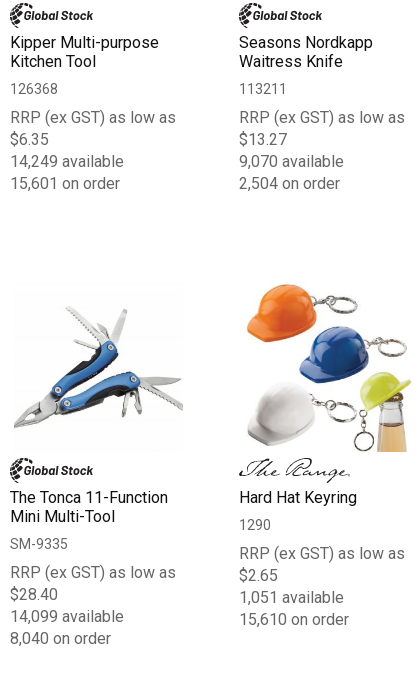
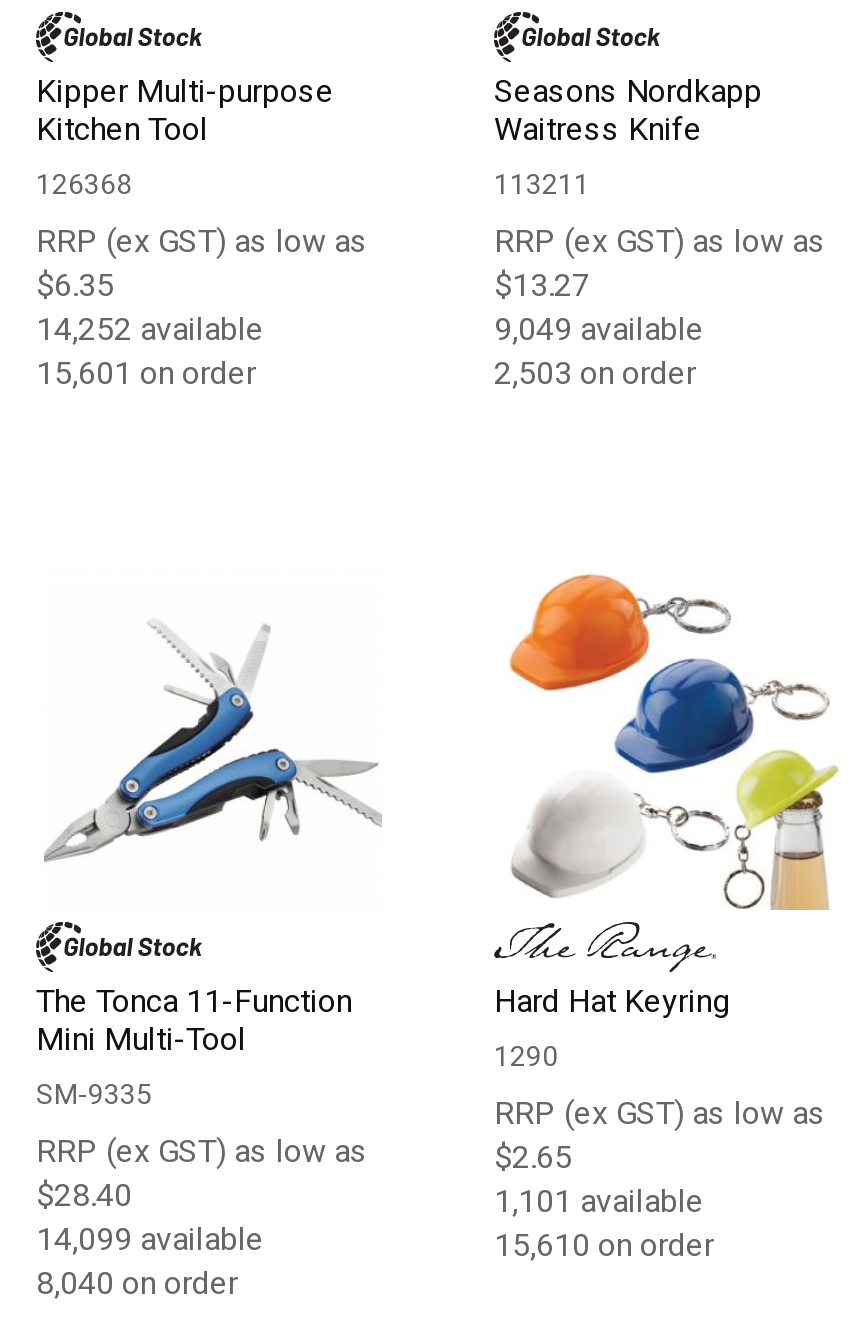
- 14,249 available
+ 14,252 available

- 9,070 available
+ 9,049 available

- 2,504 on order
+ 2,503 on order

- 1,051 available
+ 1,101 available
